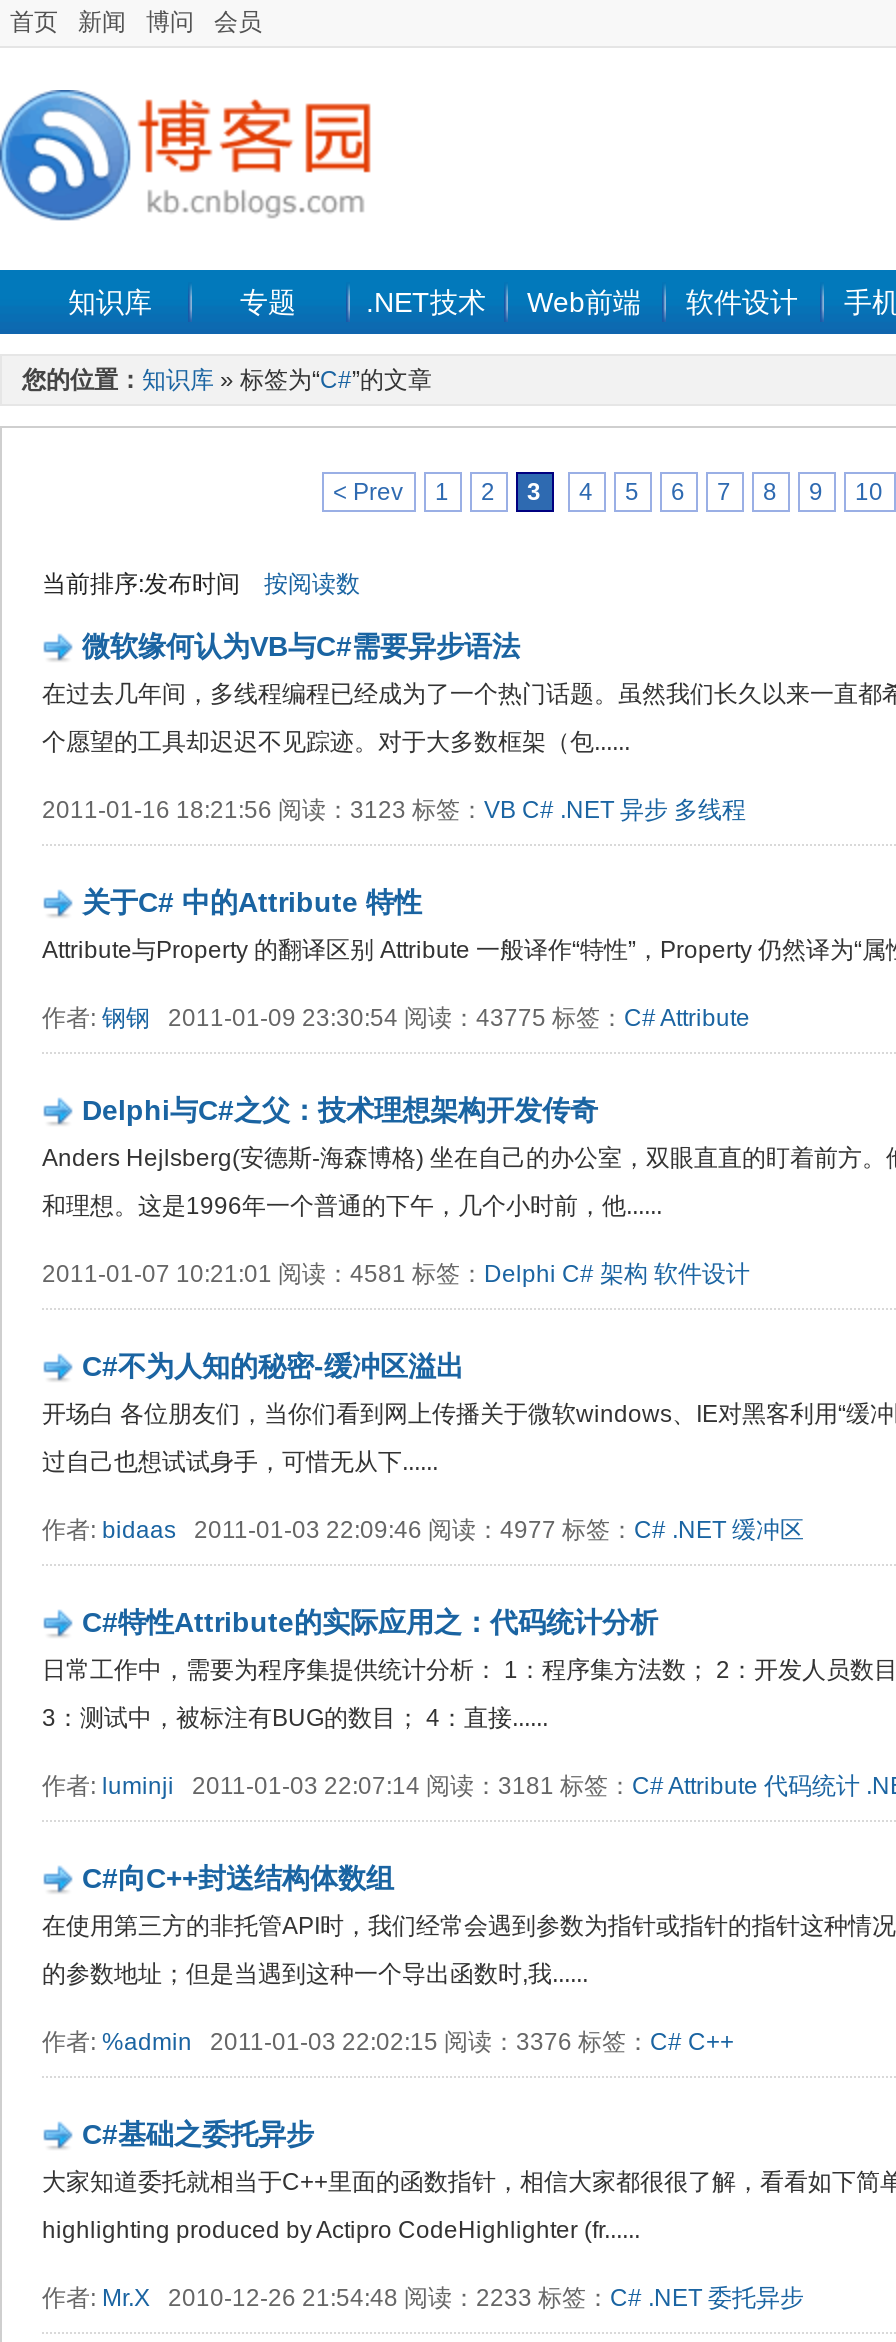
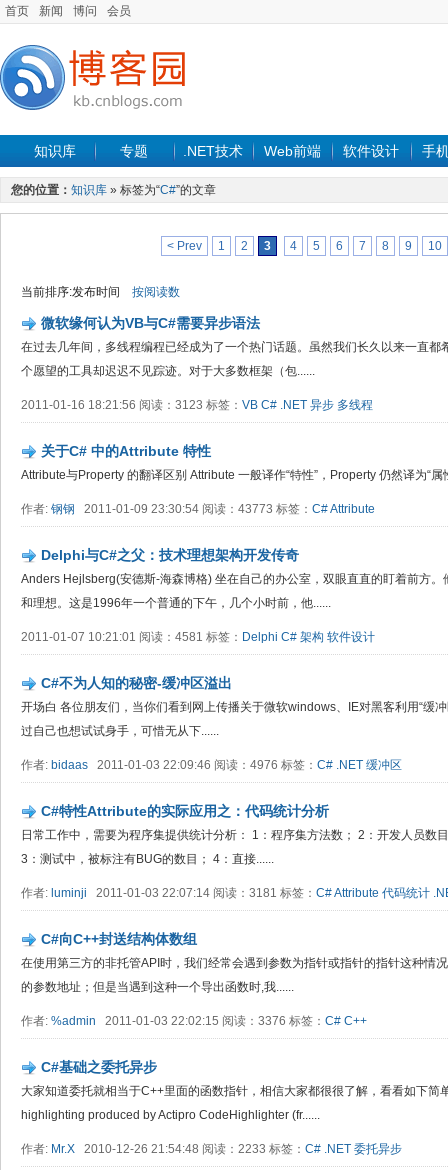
- 作者:钢钢2011-01-09 23:30:54 阅读：43775 标签：C# Attribute
+ 作者:钢钢2011-01-09 23:30:54 阅读：43773 标签：C# Attribute

- 作者: bidaas 2011-01-03 22:09:46 阅读：4977 标签：C# .NET 缓冲区
+ 作者: bidaas 2011-01-03 22:09:46 阅读：4976 标签：C# .NET 缓冲区
